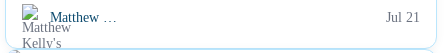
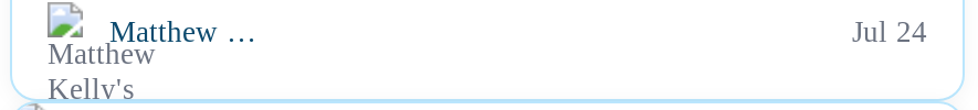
- Jul 21
+ Jul 24
